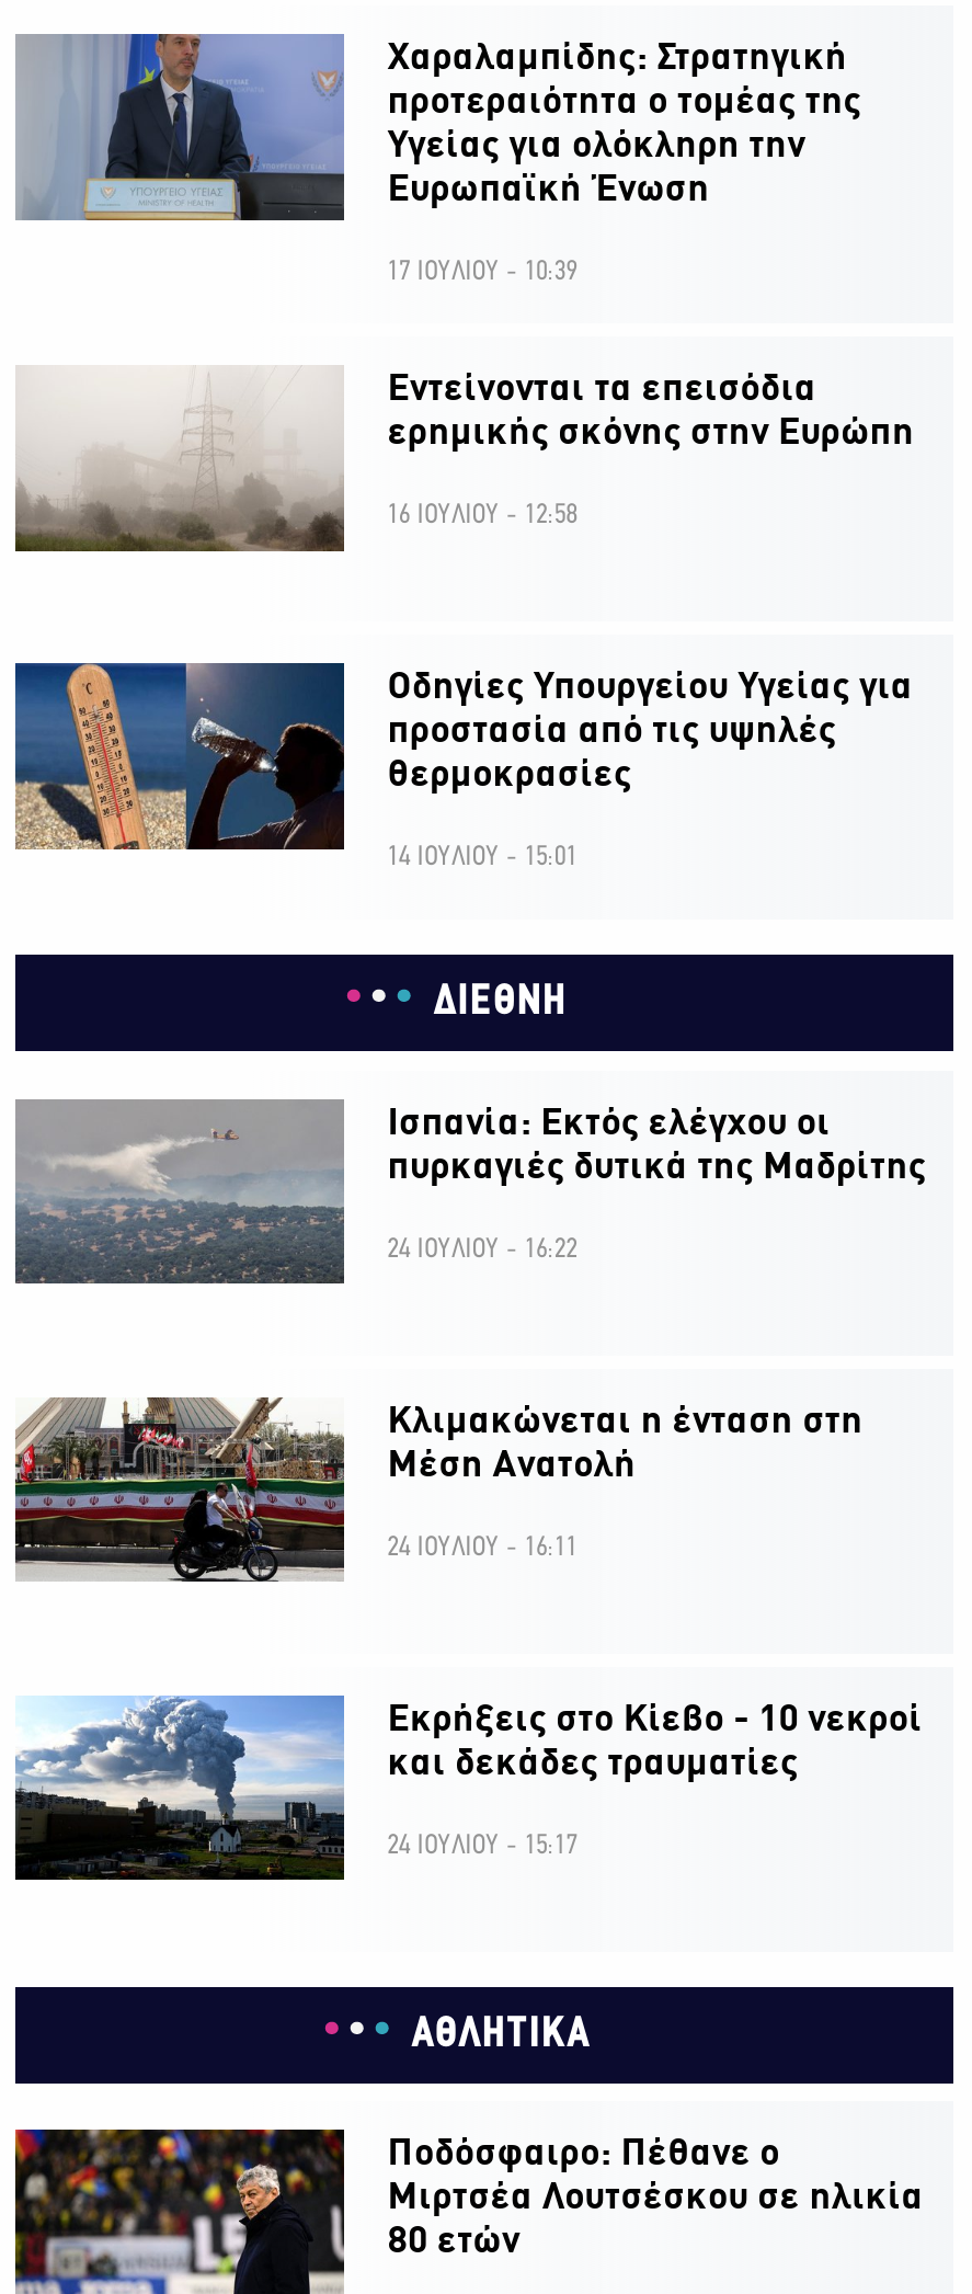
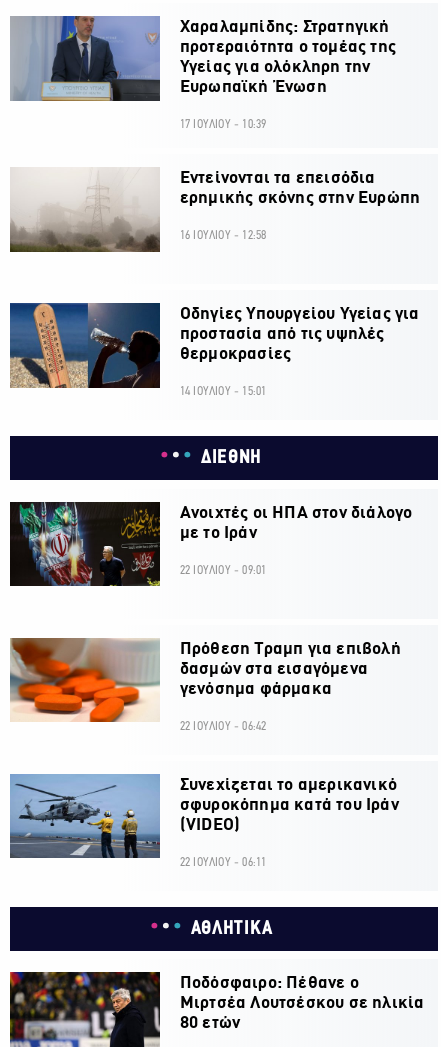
- [image]
- Ισπανία: Εκτός ελέγχου οι
- πυρκαγιές δυτικά της Μαδρίτης
+ [image]
+ Ανοιχτές οι ΗΠΑ στον διάλογο
+ με το Ιράν

- 24 ΙΟΥΛΙΟΥ - 16:22
+ 22 ΙΟΥΛΙΟΥ - 09:01

- [image]
- Κλιμακώνεται η ένταση στη
- Μέση Ανατολή
+ [image]
+ Πρόθεση Τραμπ για επιβολή
+ δασμών στα εισαγόμενα
+ γενόσημα φάρμακα

- 24 ΙΟΥΛΙΟΥ - 16:11
+ 22 ΙΟΥΛΙΟΥ - 06:42

- [image]
- Εκρήξεις στο Κίεβο - 10 νεκροί
- και δεκάδες τραυματίες
+ [image]
+ Συνεχίζεται το αμερικανικό
+ σφυροκόπημα κατά του Ιράν
+ (VIDEO)

- 24 ΙΟΥΛΙΟΥ - 15:17
+ 22 ΙΟΥΛΙΟΥ - 06:11
